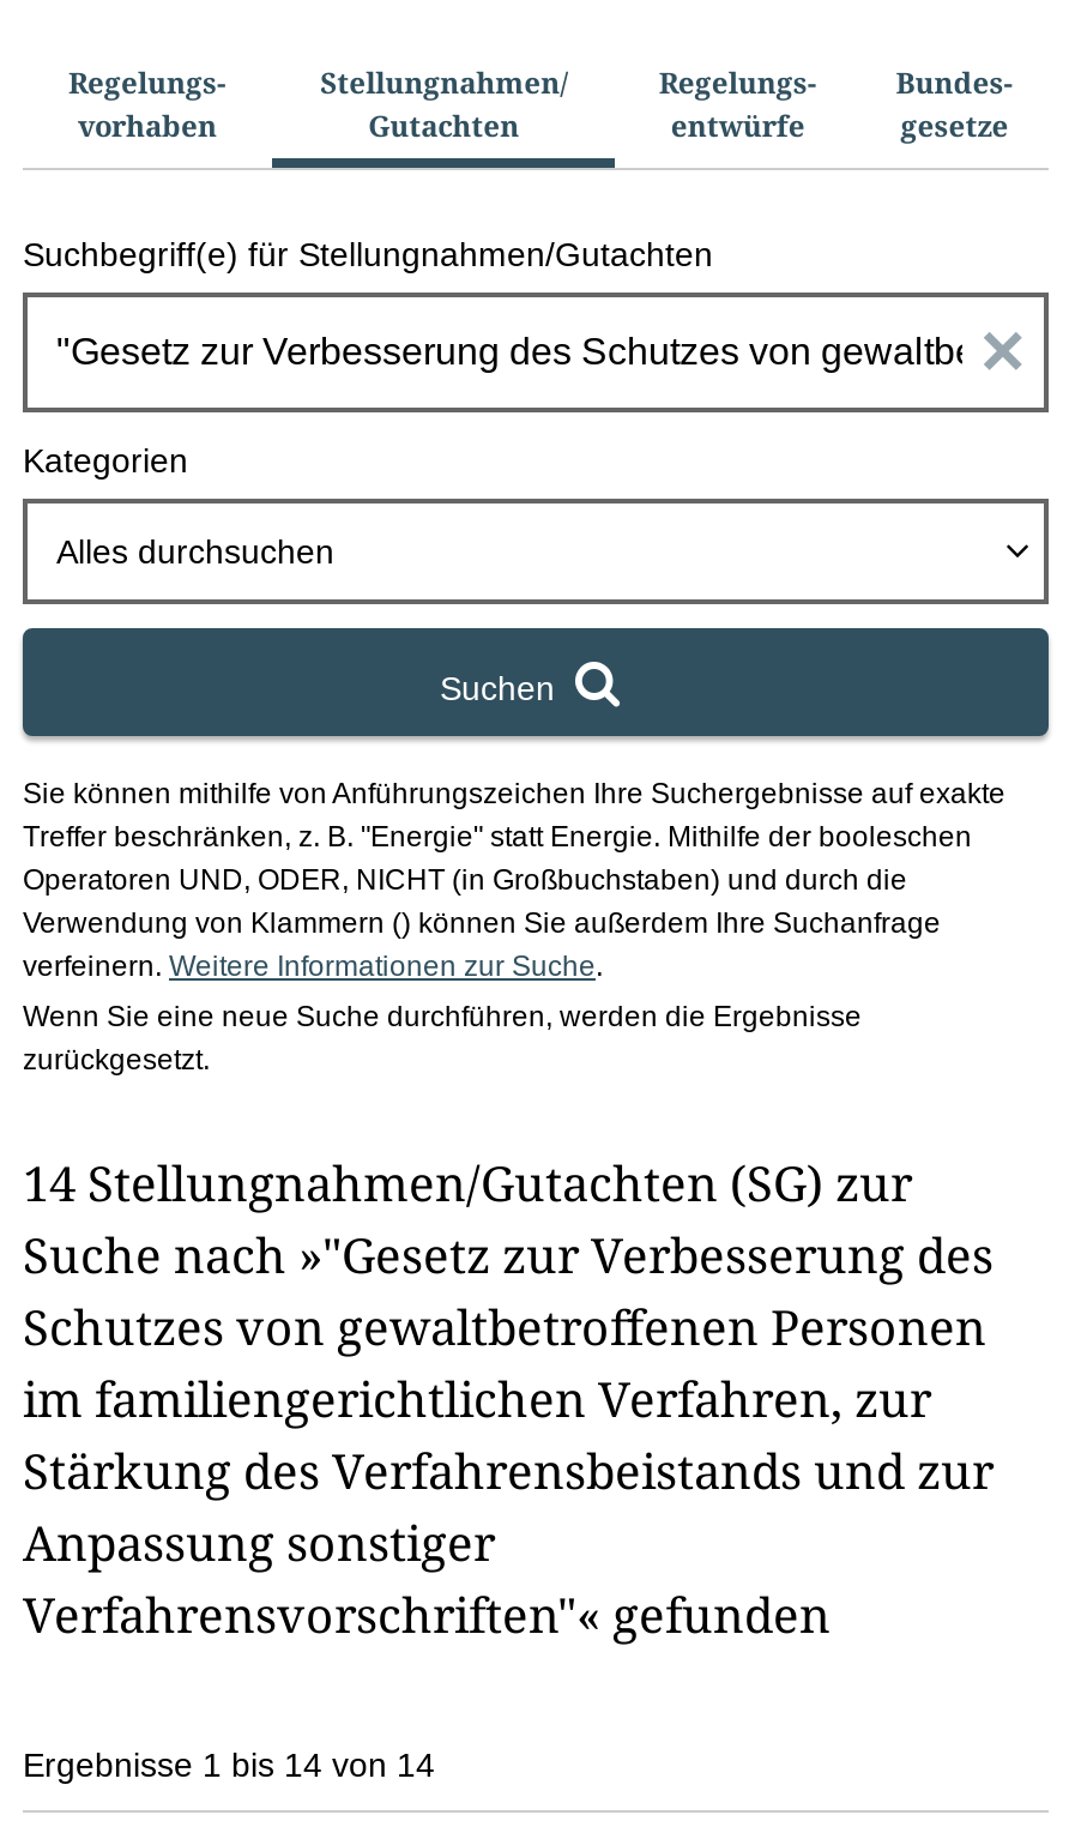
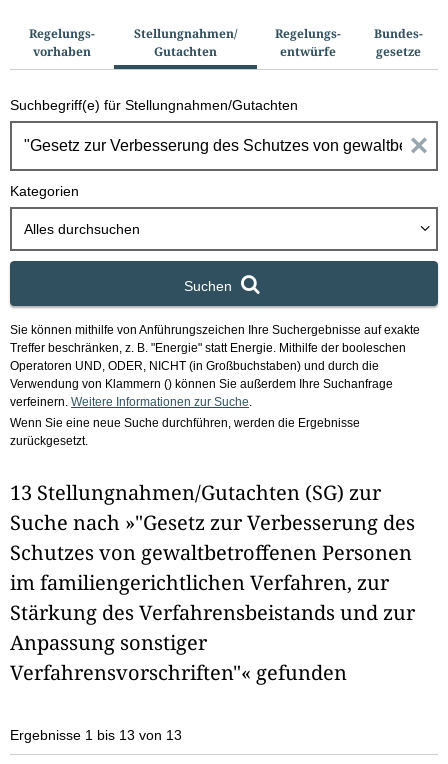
- 14 Stellungnahmen/Gutachten (SG) zur
+ 13 Stellungnahmen/Gutachten (SG) zur

- Ergebnisse 1 bis 14 von 14
+ Ergebnisse 1 bis 13 von 13
